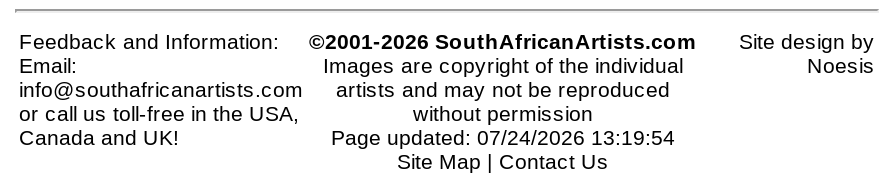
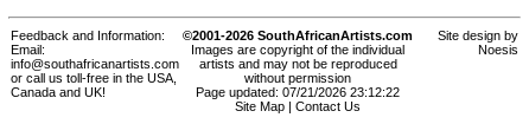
- Page updated: 07/24/2026 13:19:54
+ Page updated: 07/21/2026 23:12:22
